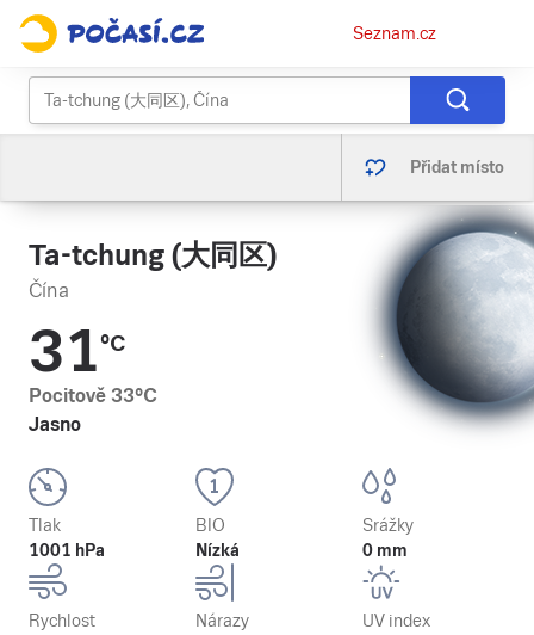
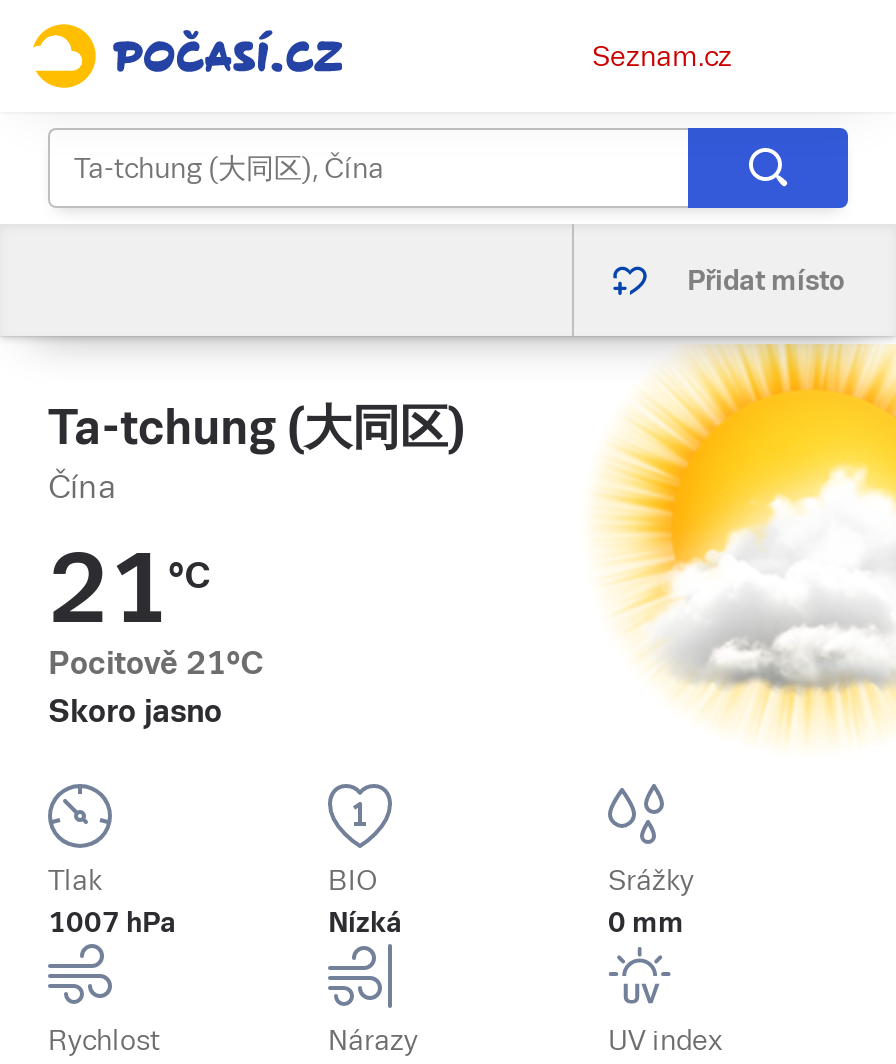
- [image]
+ [image]

- 31°C
- Pocitově 33°C
- Jasno
+ 21°C
+ Pocitově 21°C
+ Skoro jasno

- 1001 hPa
+ 1007 hPa
